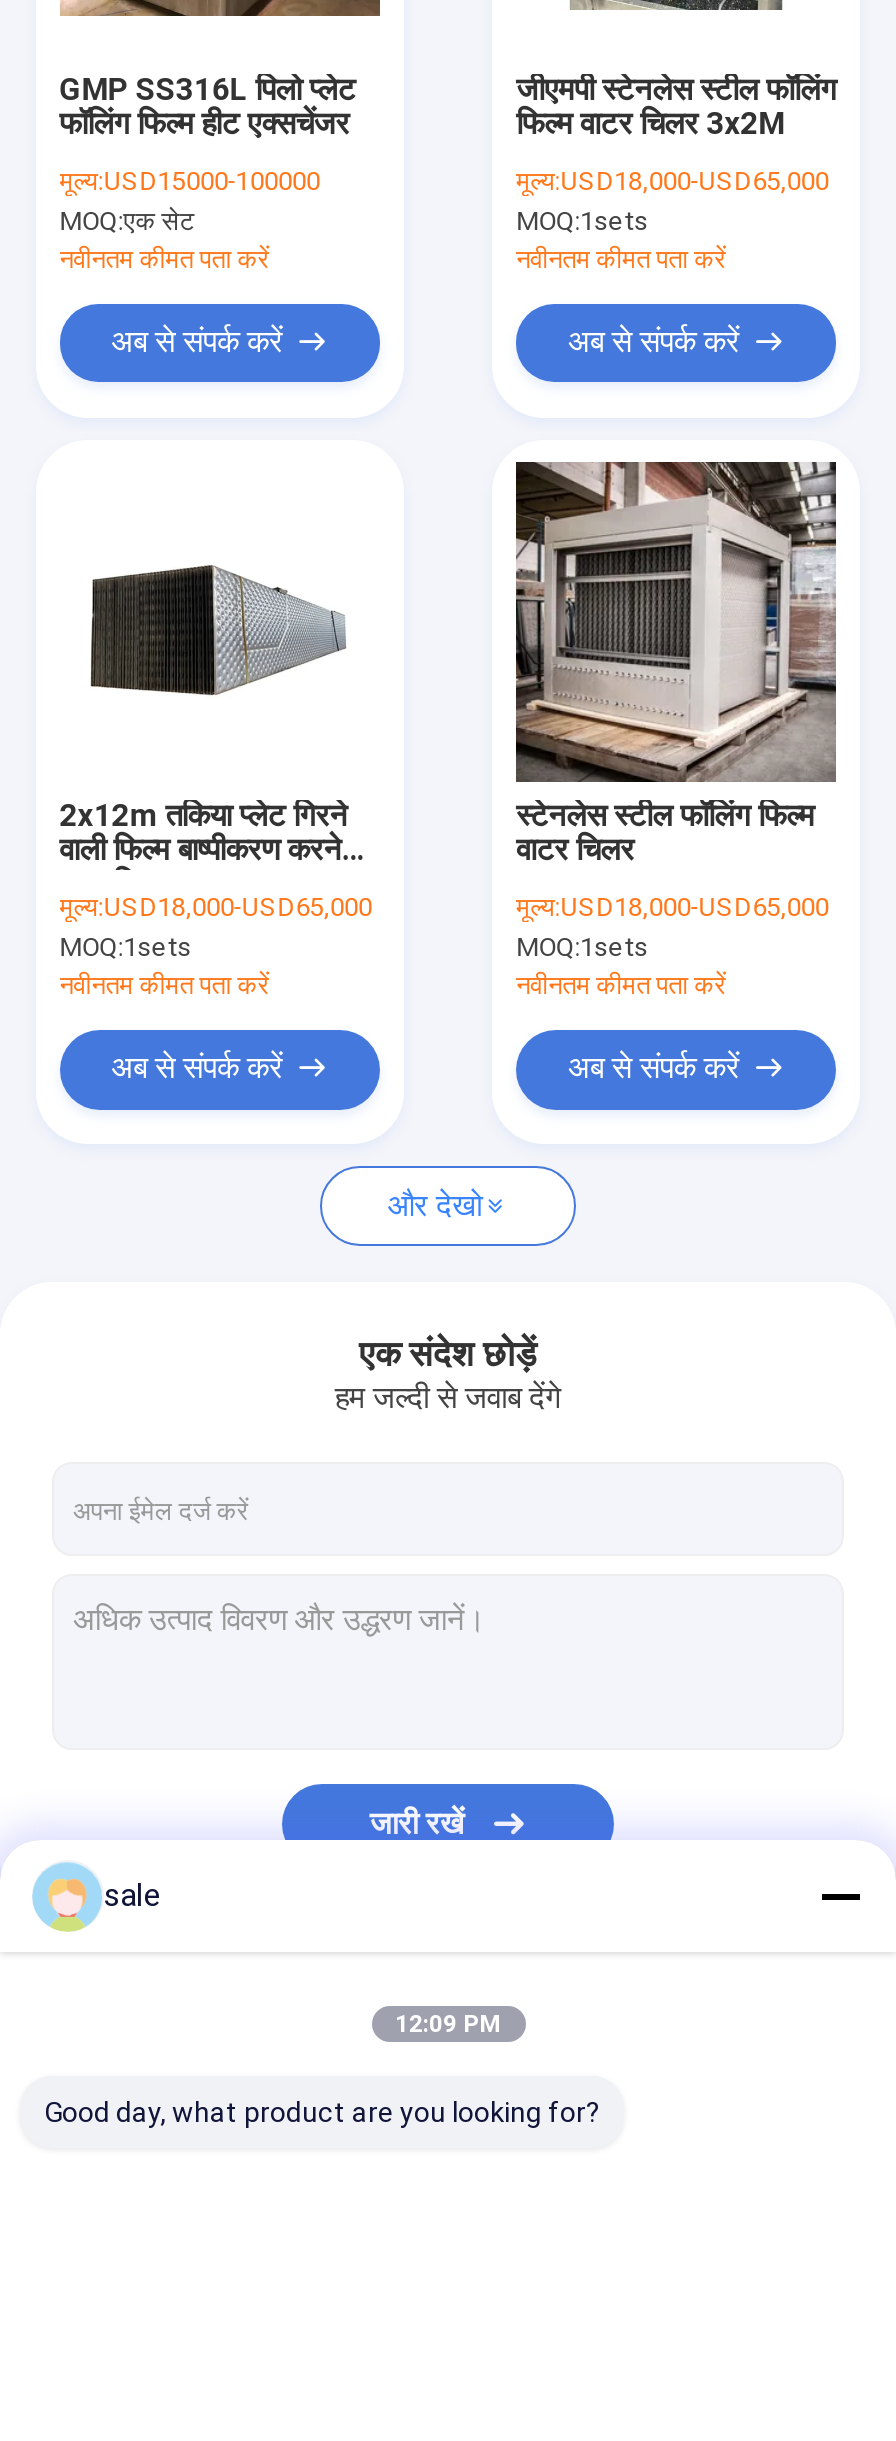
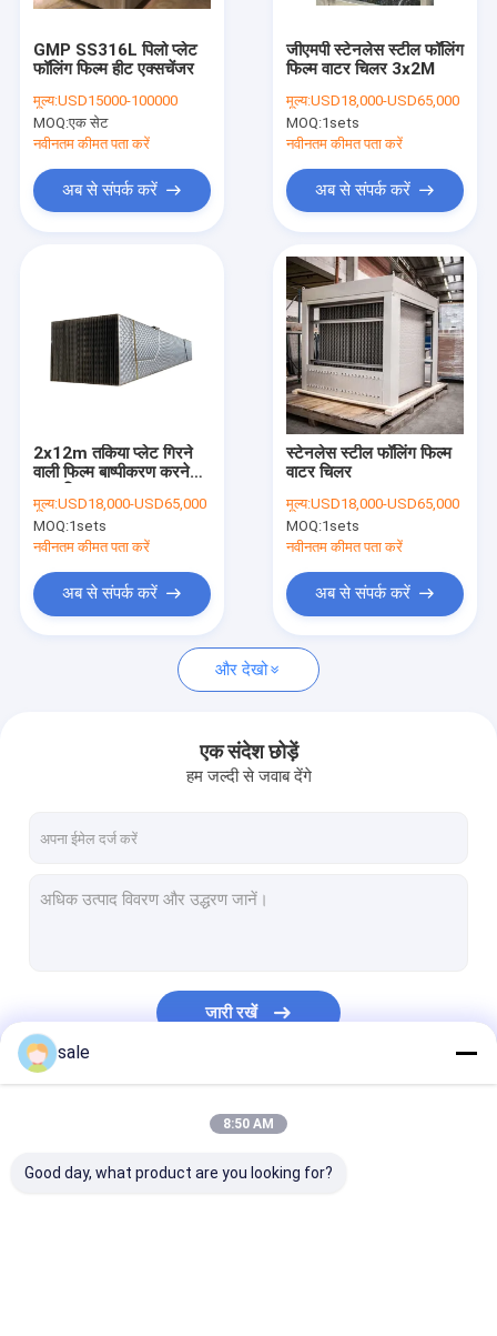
- 12:09 PM
+ 8:50 AM
